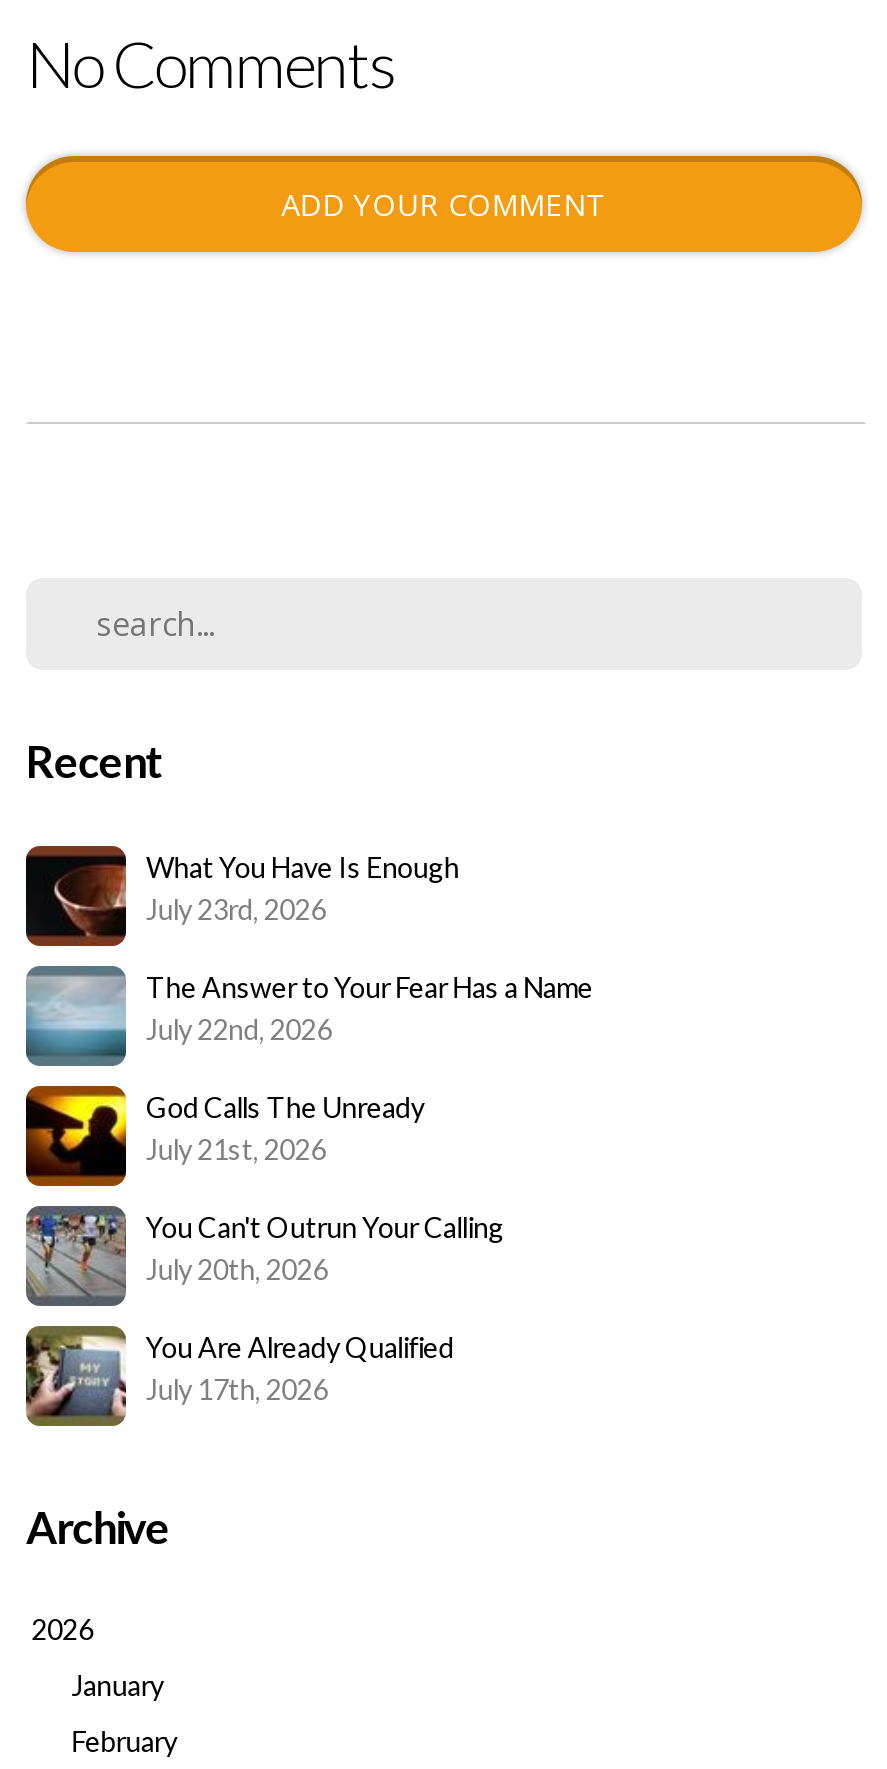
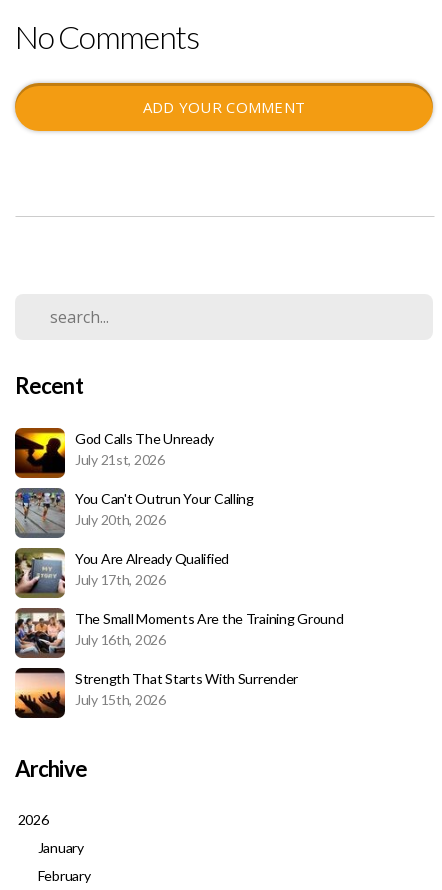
- [image]
- What You Have Is Enough
- July 23rd, 2026
- The Answer to Your Fear Has a Name
- July 22nd, 2026

- [image]

moved up: [image] | God Calls The Unready | July 21st, 2026 | You Can't Outrun Your Calling | July 20th, 2026 | You Are Already Qualified | July 17th, 2026

+ [image]

+ [image]
+ The Small Moments Are the Training Ground
+ July 16th, 2026
+ Strength That Starts With Surrender
+ July 15th, 2026
